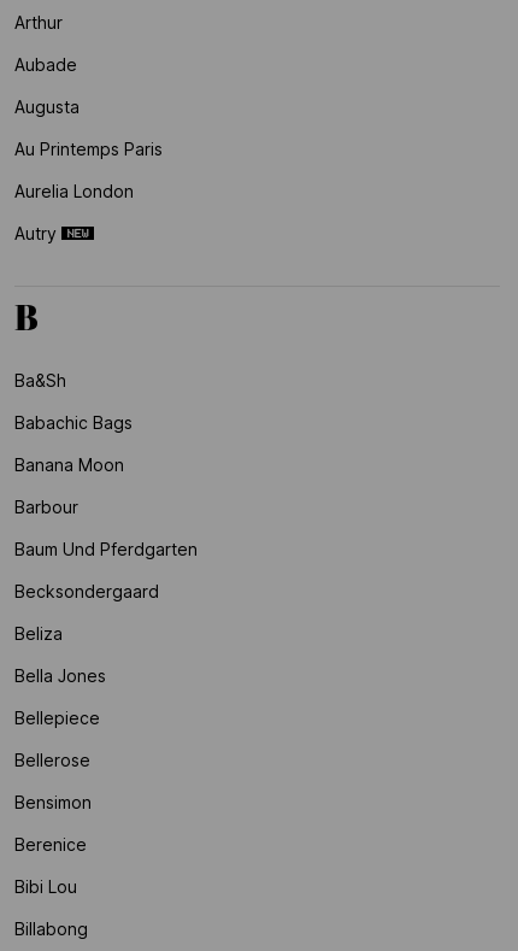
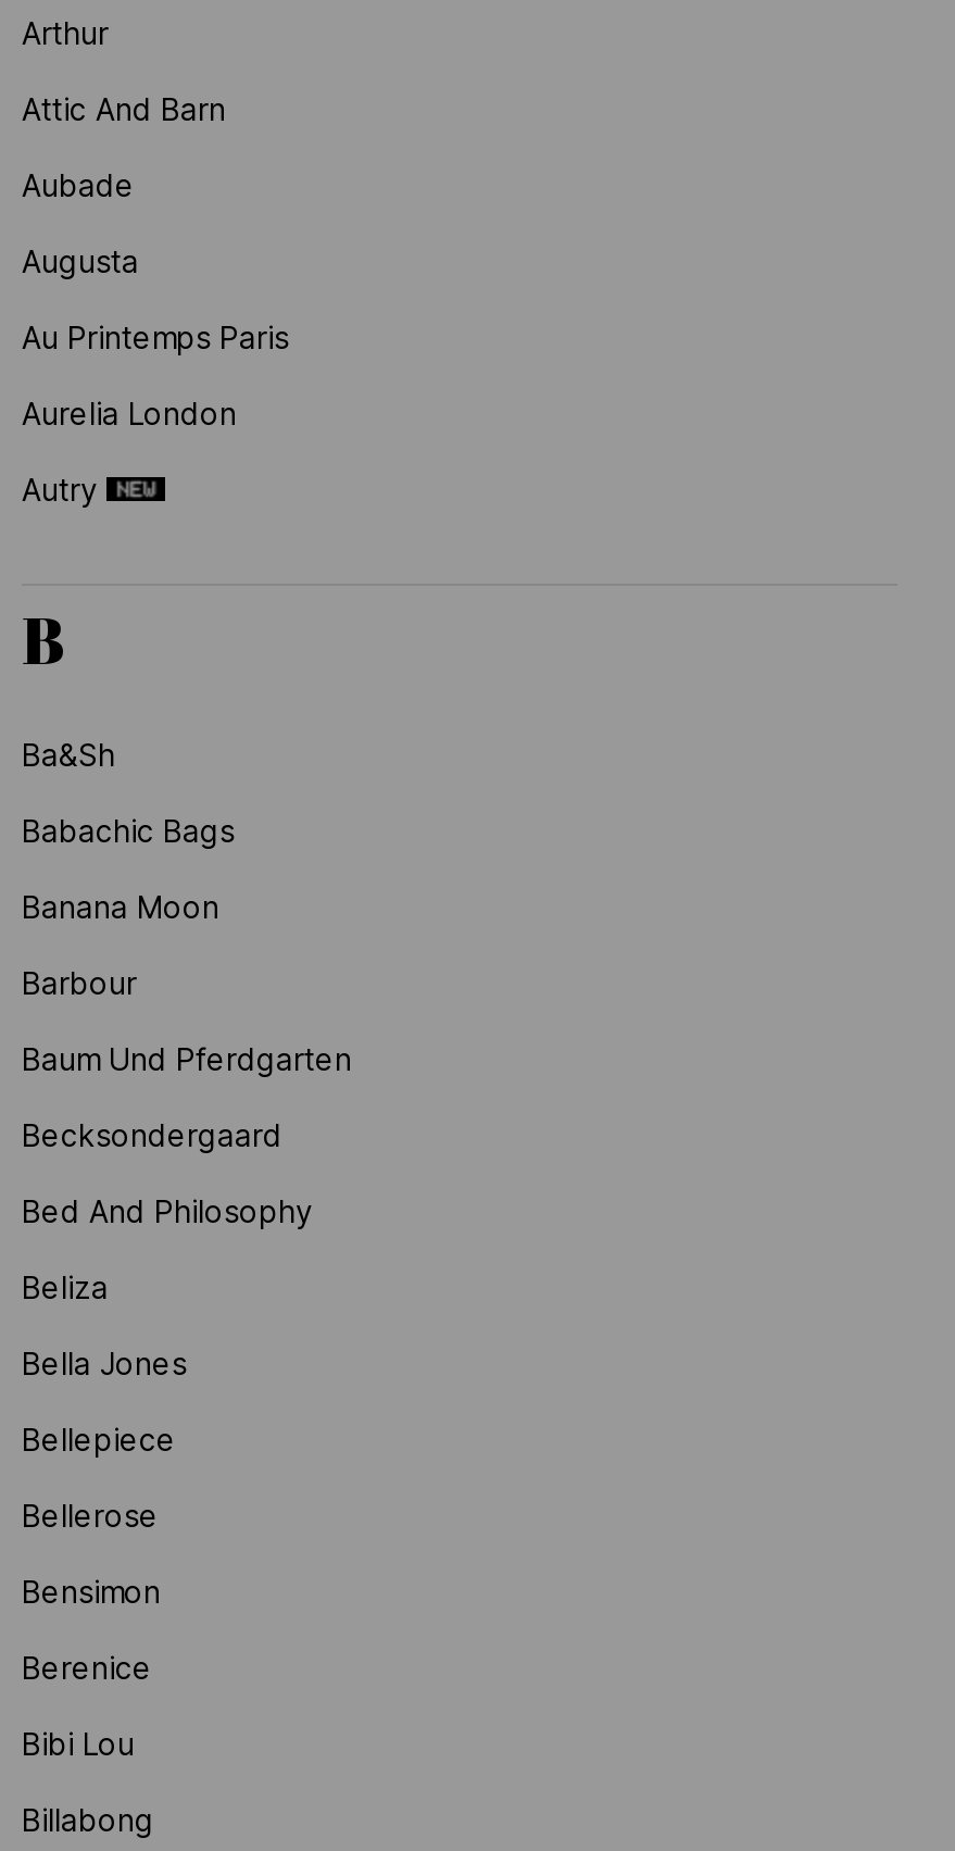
+ Attic And Barn

+ Bed And Philosophy
